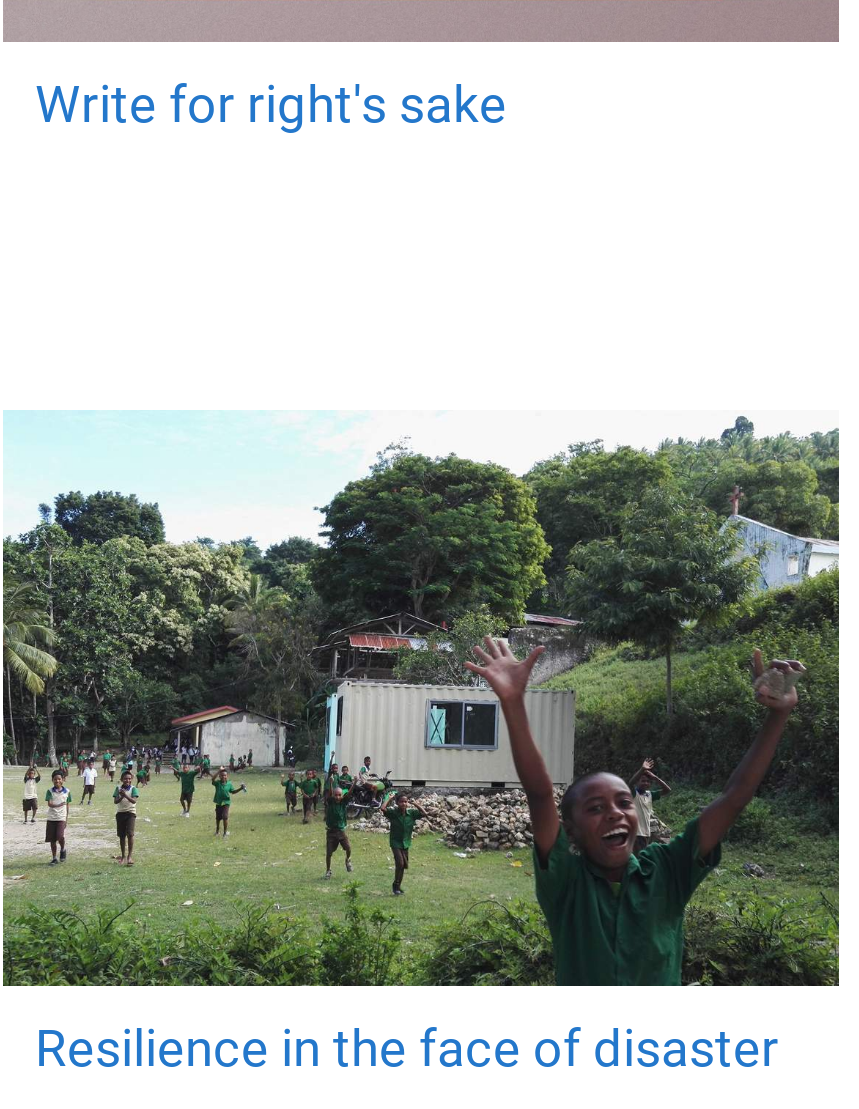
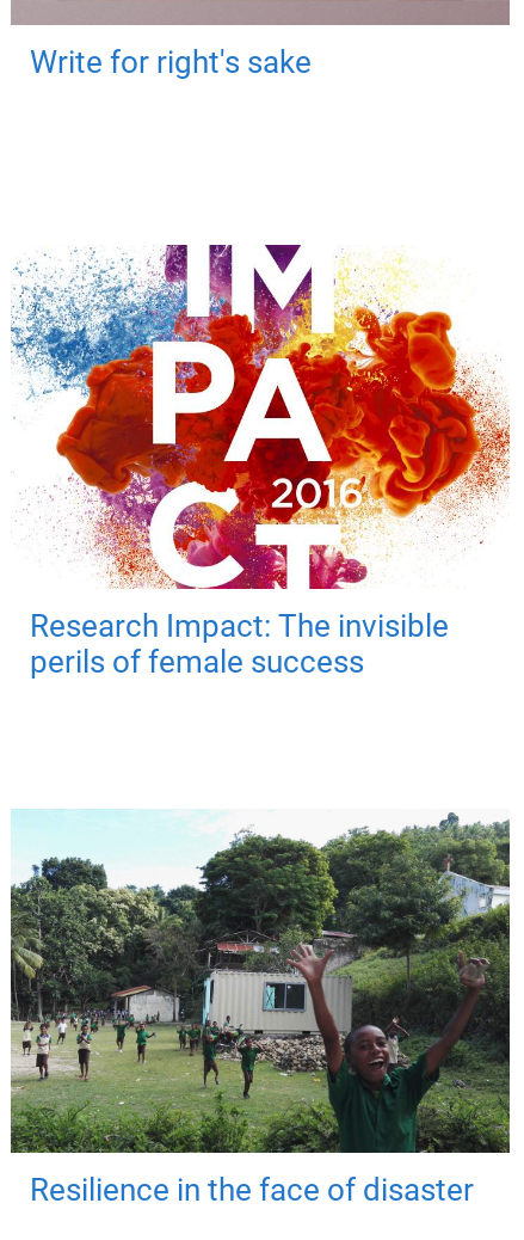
+ [image]
+ Research Impact: The invisible
+ perils of female success
